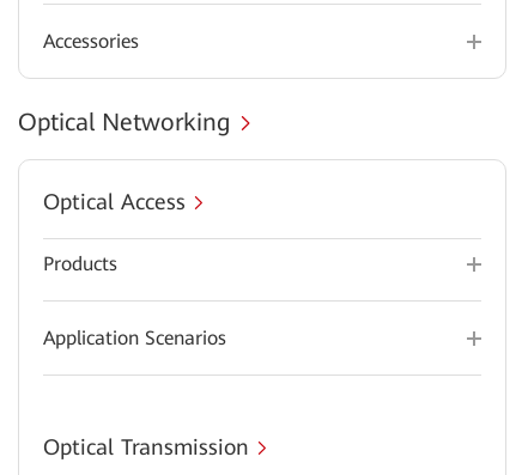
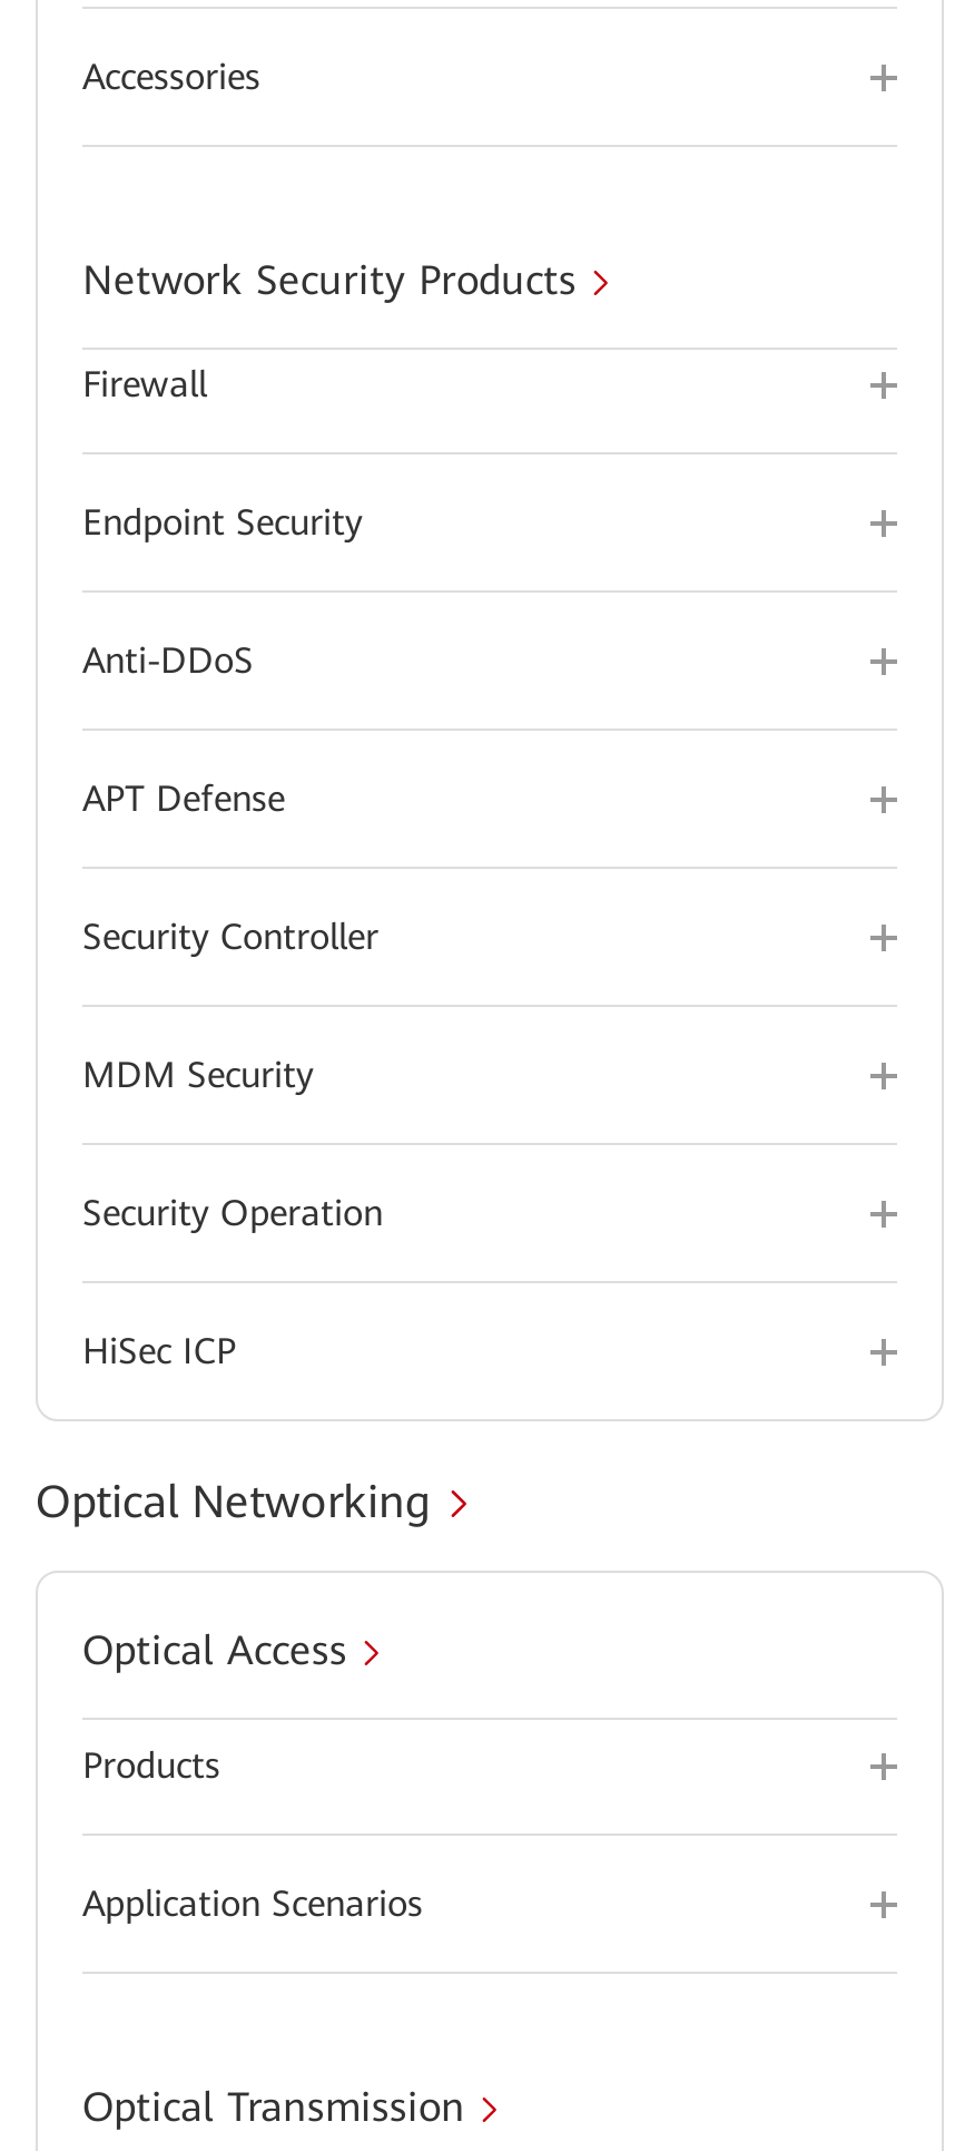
+ Network Security Products
+ Firewall
+ Endpoint Security
+ Anti-DDoS
+ APT Defense
+ Security Controller
+ MDM Security
+ Security Operation
+ HiSec ICP
